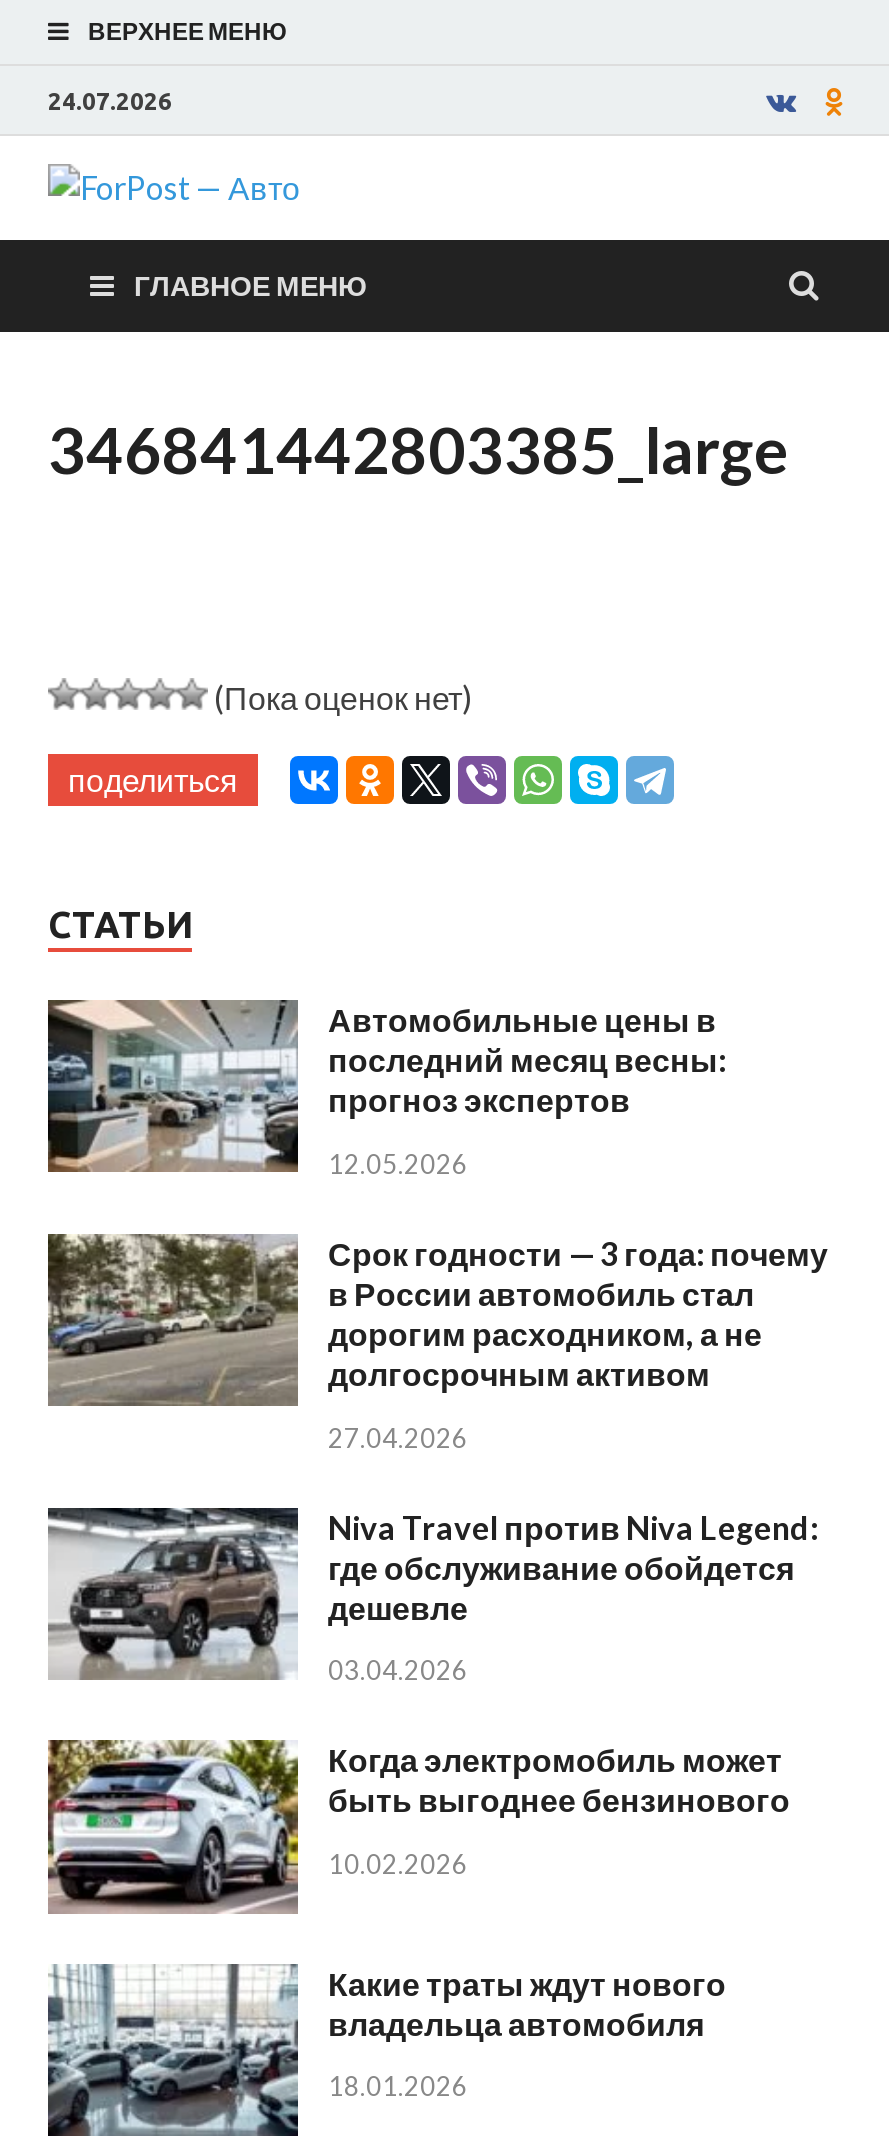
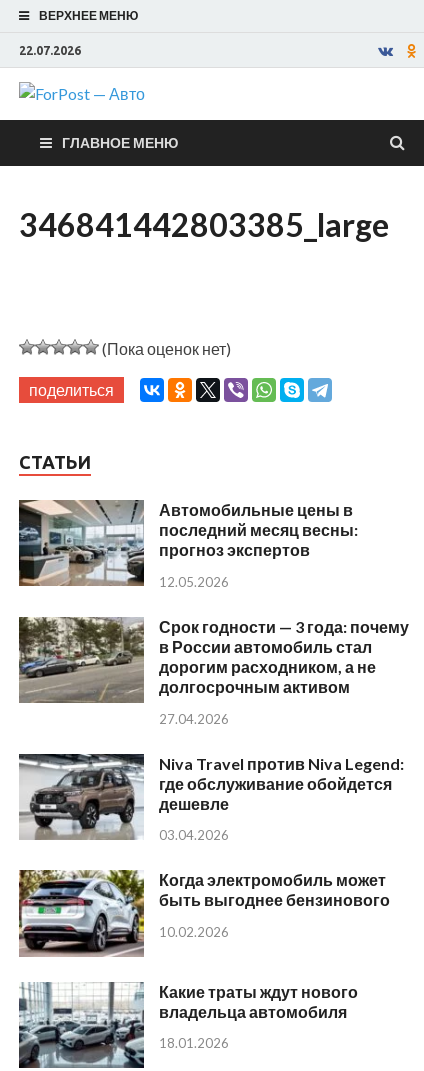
- 24.07.2026
+ 22.07.2026
